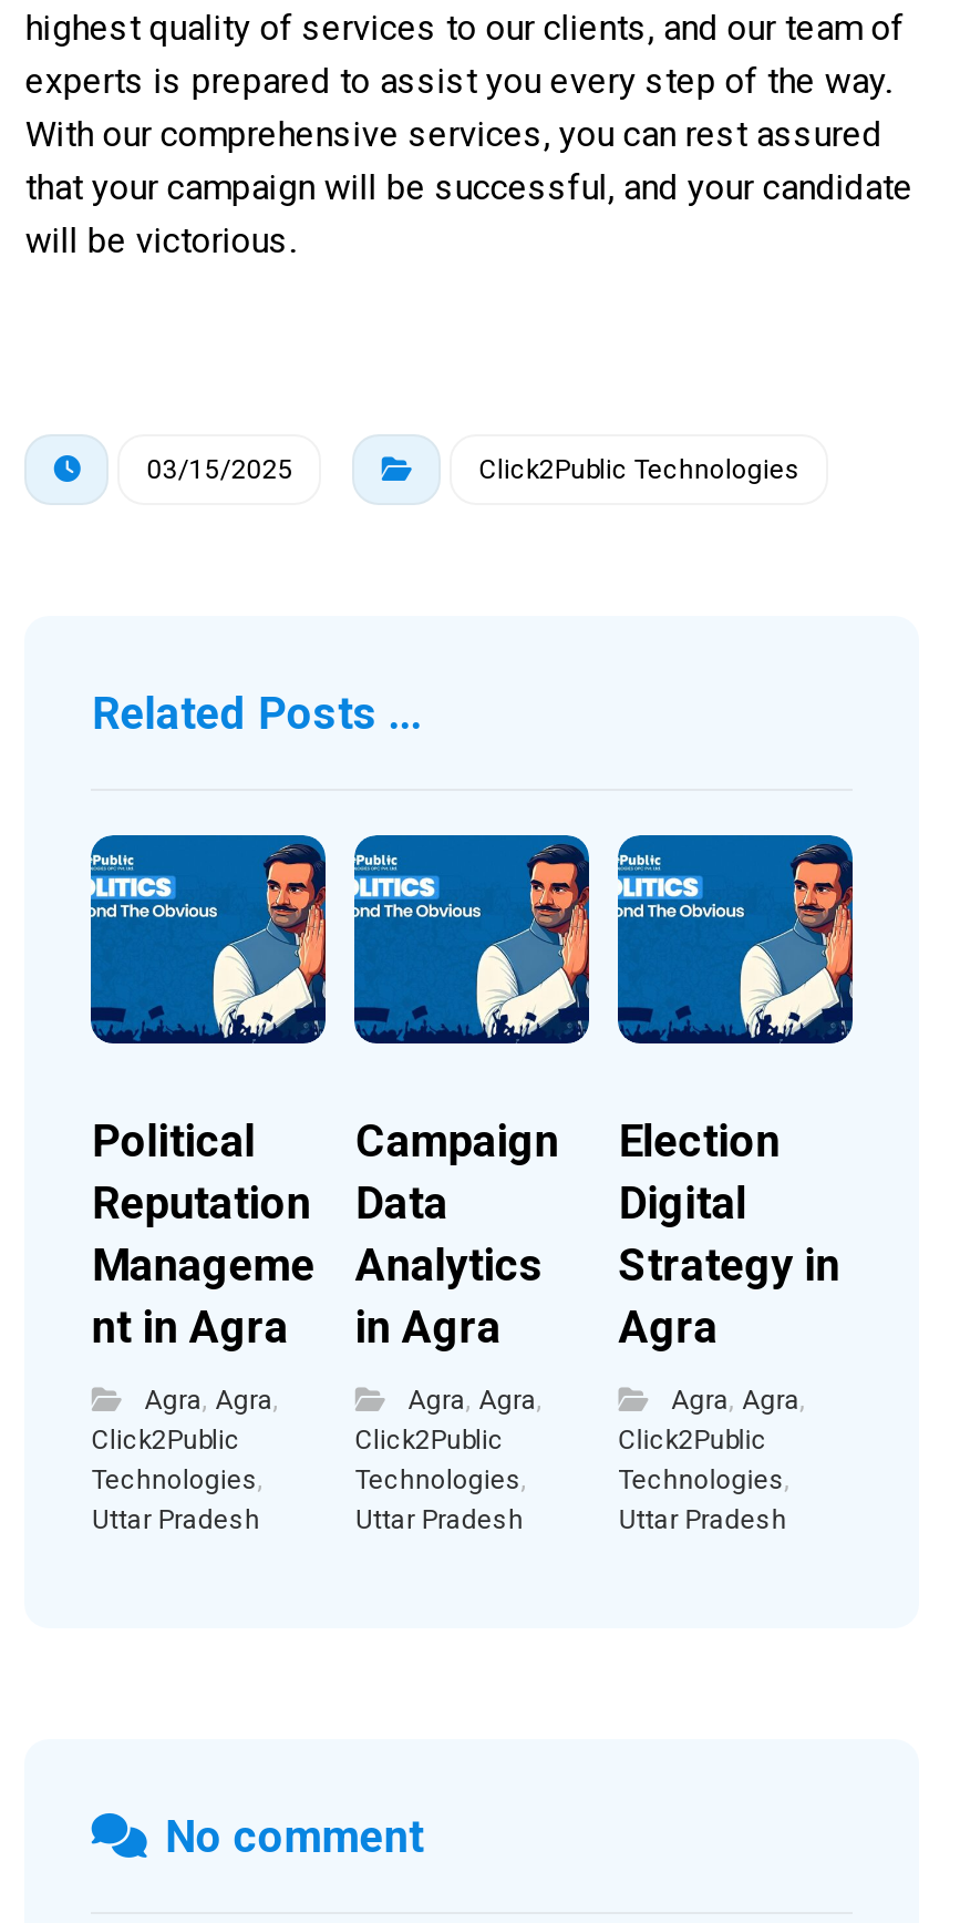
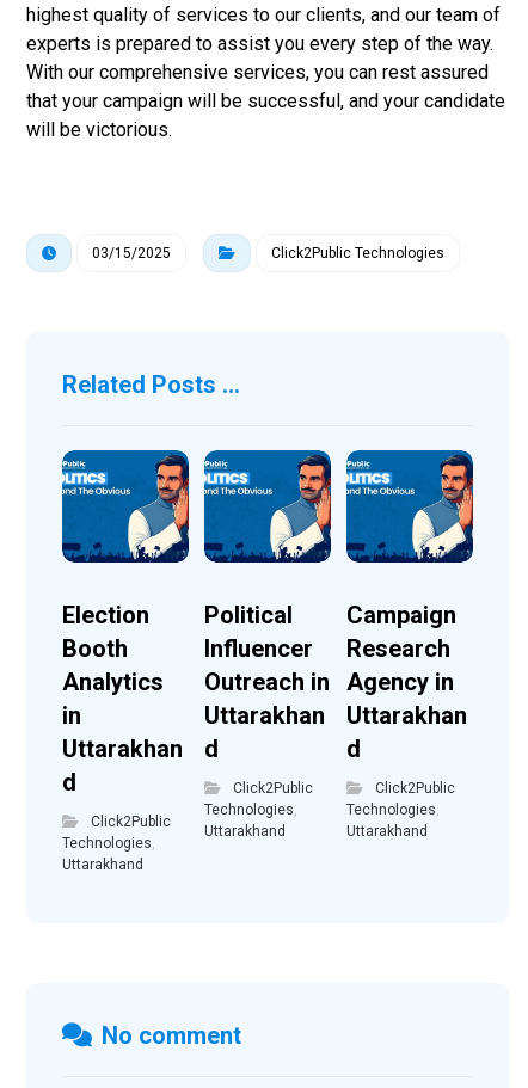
- Political
- Reputation
- Manageme
- nt in Agra
- Agra, Agra,
+ Election
+ Booth
+ Analytics
+ in
+ Uttarakhan
+ d

- Campaign
- Data
- Analytics
- in Agra
- Agra, Agra,
+ Political
+ Influencer
+ Outreach in
+ Uttarakhan
+ d

- Election
- Digital
- Strategy in
- Agra
- Agra, Agra,
+ Campaign
+ Research
+ Agency in
+ Uttarakhan
+ d

- Uttar Pradesh
+ Uttarakhand

- Uttar Pradesh
+ Uttarakhand

- Uttar Pradesh
+ Uttarakhand
